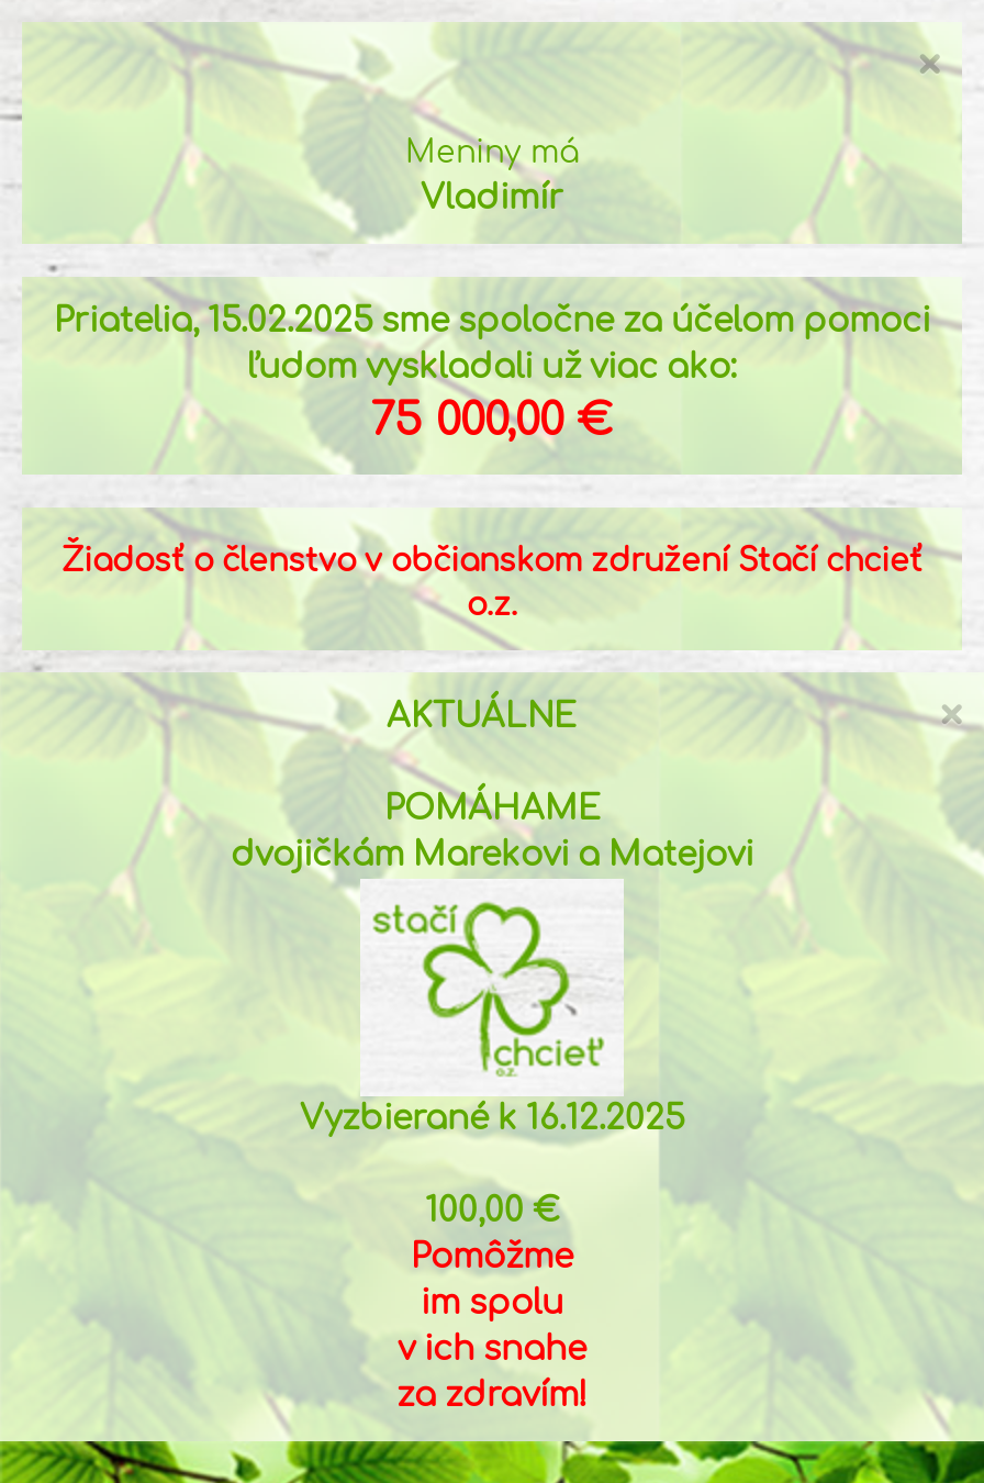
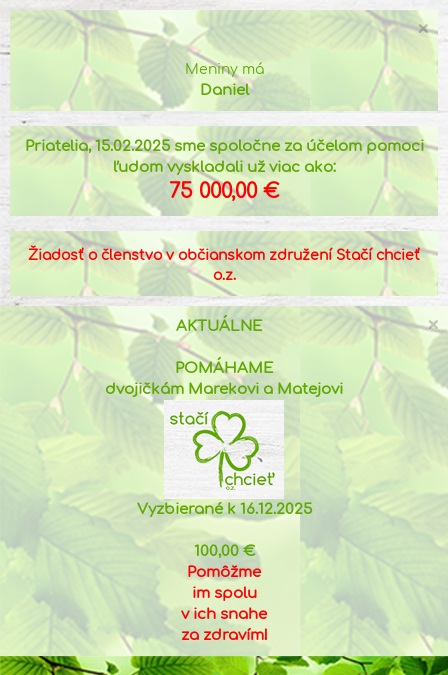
- Vladimír
+ Daniel
